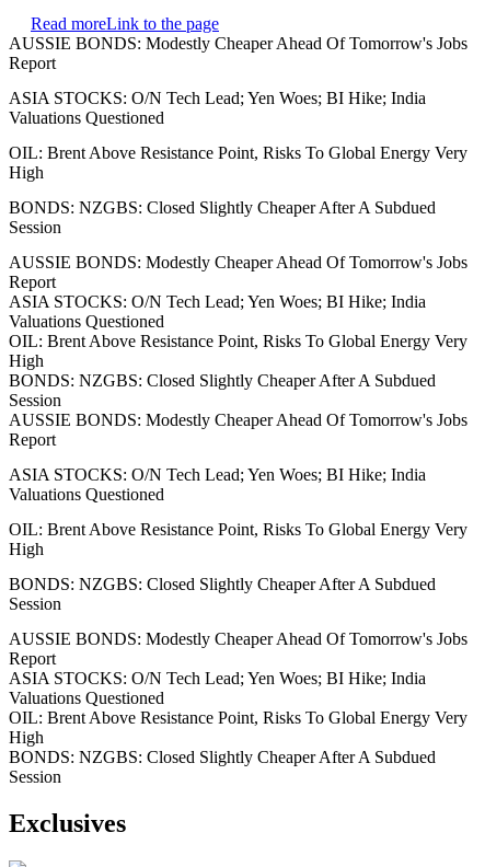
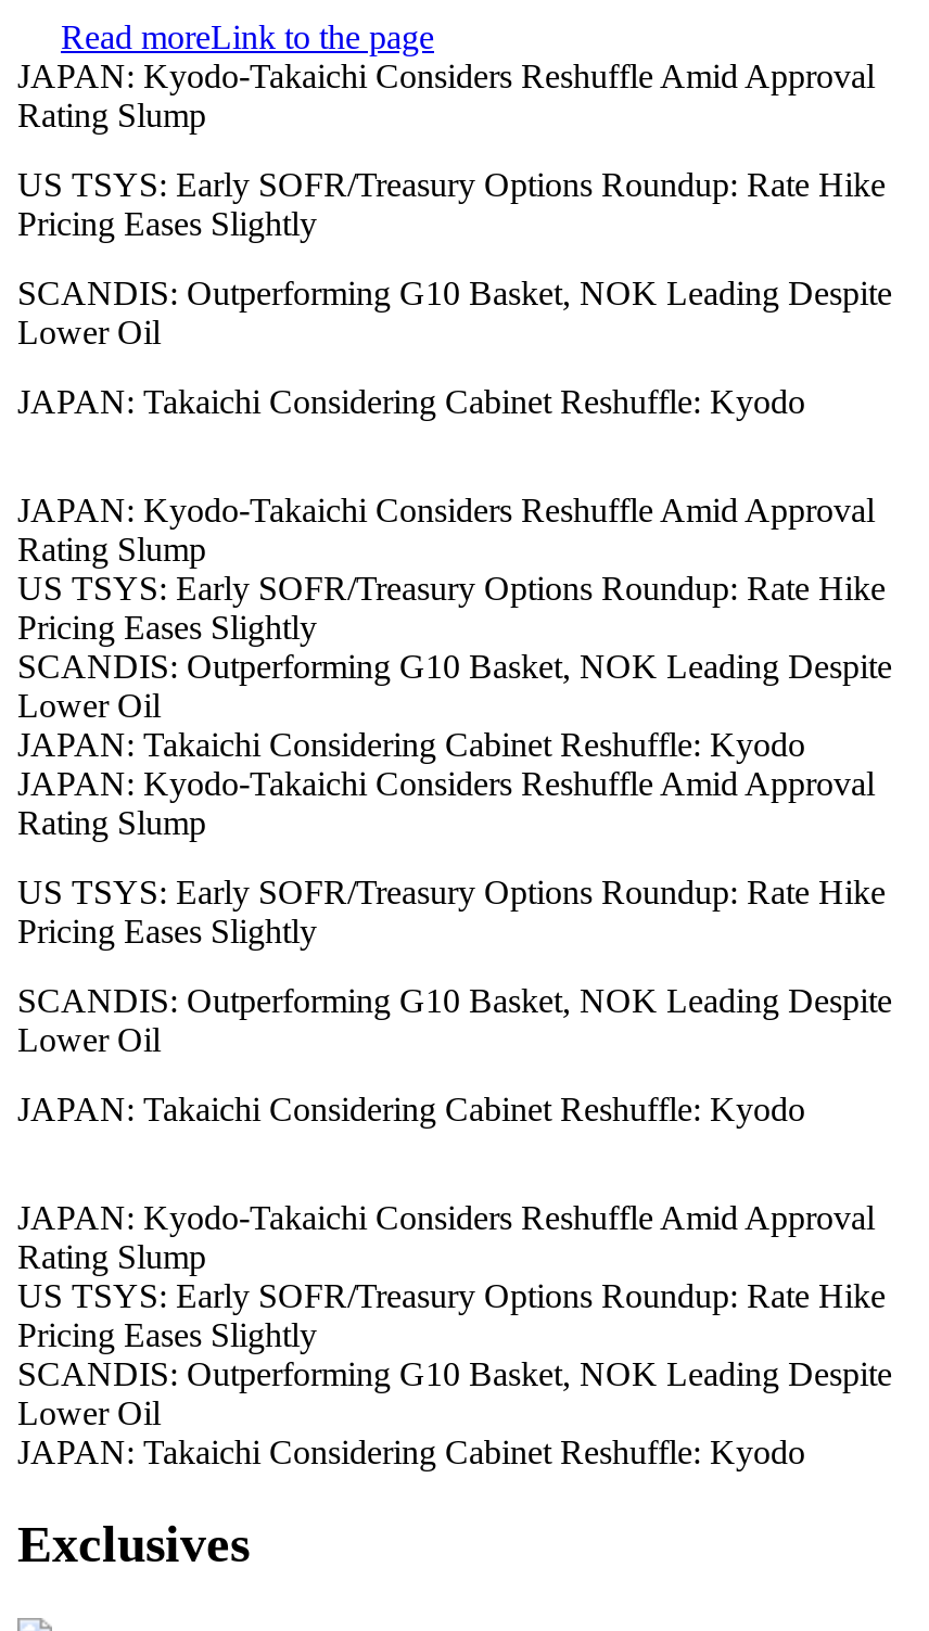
- AUSSIE BONDS: Modestly Cheaper Ahead Of Tomorrow's Jobs
- Report
+ JAPAN: Kyodo-Takaichi Considers Reshuffle Amid Approval
+ Rating Slump

- ASIA STOCKS: O/N Tech Lead; Yen Woes; BI Hike; India
- Valuations Questioned
+ US TSYS: Early SOFR/Treasury Options Roundup: Rate Hike
+ Pricing Eases Slightly

- OIL: Brent Above Resistance Point, Risks To Global Energy Very
- High
+ SCANDIS: Outperforming G10 Basket, NOK Leading Despite
+ Lower Oil

- BONDS: NZGBS: Closed Slightly Cheaper After A Subdued
- Session
+ JAPAN: Takaichi Considering Cabinet Reshuffle: Kyodo

- AUSSIE BONDS: Modestly Cheaper Ahead Of Tomorrow's Jobs
- Report
- ASIA STOCKS: O/N Tech Lead; Yen Woes; BI Hike; India
- Valuations Questioned
- OIL: Brent Above Resistance Point, Risks To Global Energy Very
- High
- BONDS: NZGBS: Closed Slightly Cheaper After A Subdued
- Session
- AUSSIE BONDS: Modestly Cheaper Ahead Of Tomorrow's Jobs
- Report
+ JAPAN: Kyodo-Takaichi Considers Reshuffle Amid Approval
+ Rating Slump
+ US TSYS: Early SOFR/Treasury Options Roundup: Rate Hike
+ Pricing Eases Slightly
+ SCANDIS: Outperforming G10 Basket, NOK Leading Despite
+ Lower Oil
+ JAPAN: Takaichi Considering Cabinet Reshuffle: Kyodo
+ JAPAN: Kyodo-Takaichi Considers Reshuffle Amid Approval
+ Rating Slump

- ASIA STOCKS: O/N Tech Lead; Yen Woes; BI Hike; India
- Valuations Questioned
+ US TSYS: Early SOFR/Treasury Options Roundup: Rate Hike
+ Pricing Eases Slightly

- OIL: Brent Above Resistance Point, Risks To Global Energy Very
- High
+ SCANDIS: Outperforming G10 Basket, NOK Leading Despite
+ Lower Oil

- BONDS: NZGBS: Closed Slightly Cheaper After A Subdued
- Session
+ JAPAN: Takaichi Considering Cabinet Reshuffle: Kyodo

- AUSSIE BONDS: Modestly Cheaper Ahead Of Tomorrow's Jobs
- Report
- ASIA STOCKS: O/N Tech Lead; Yen Woes; BI Hike; India
- Valuations Questioned
- OIL: Brent Above Resistance Point, Risks To Global Energy Very
- High
- BONDS: NZGBS: Closed Slightly Cheaper After A Subdued
- Session
+ JAPAN: Kyodo-Takaichi Considers Reshuffle Amid Approval
+ Rating Slump
+ US TSYS: Early SOFR/Treasury Options Roundup: Rate Hike
+ Pricing Eases Slightly
+ SCANDIS: Outperforming G10 Basket, NOK Leading Despite
+ Lower Oil
+ JAPAN: Takaichi Considering Cabinet Reshuffle: Kyodo
